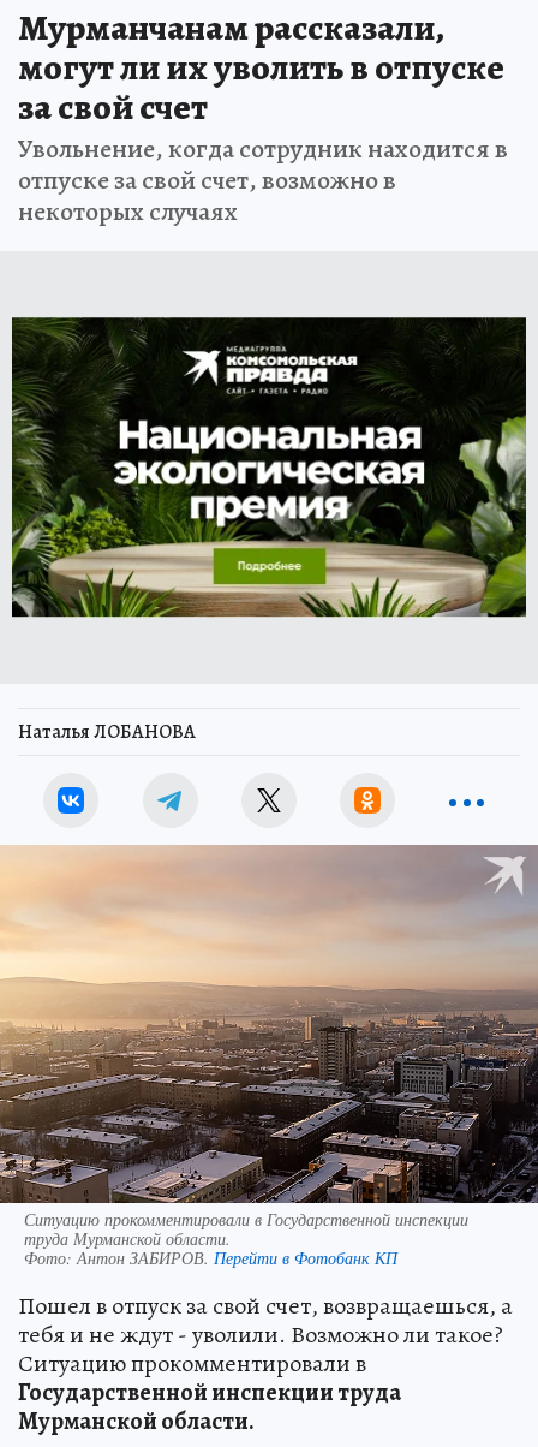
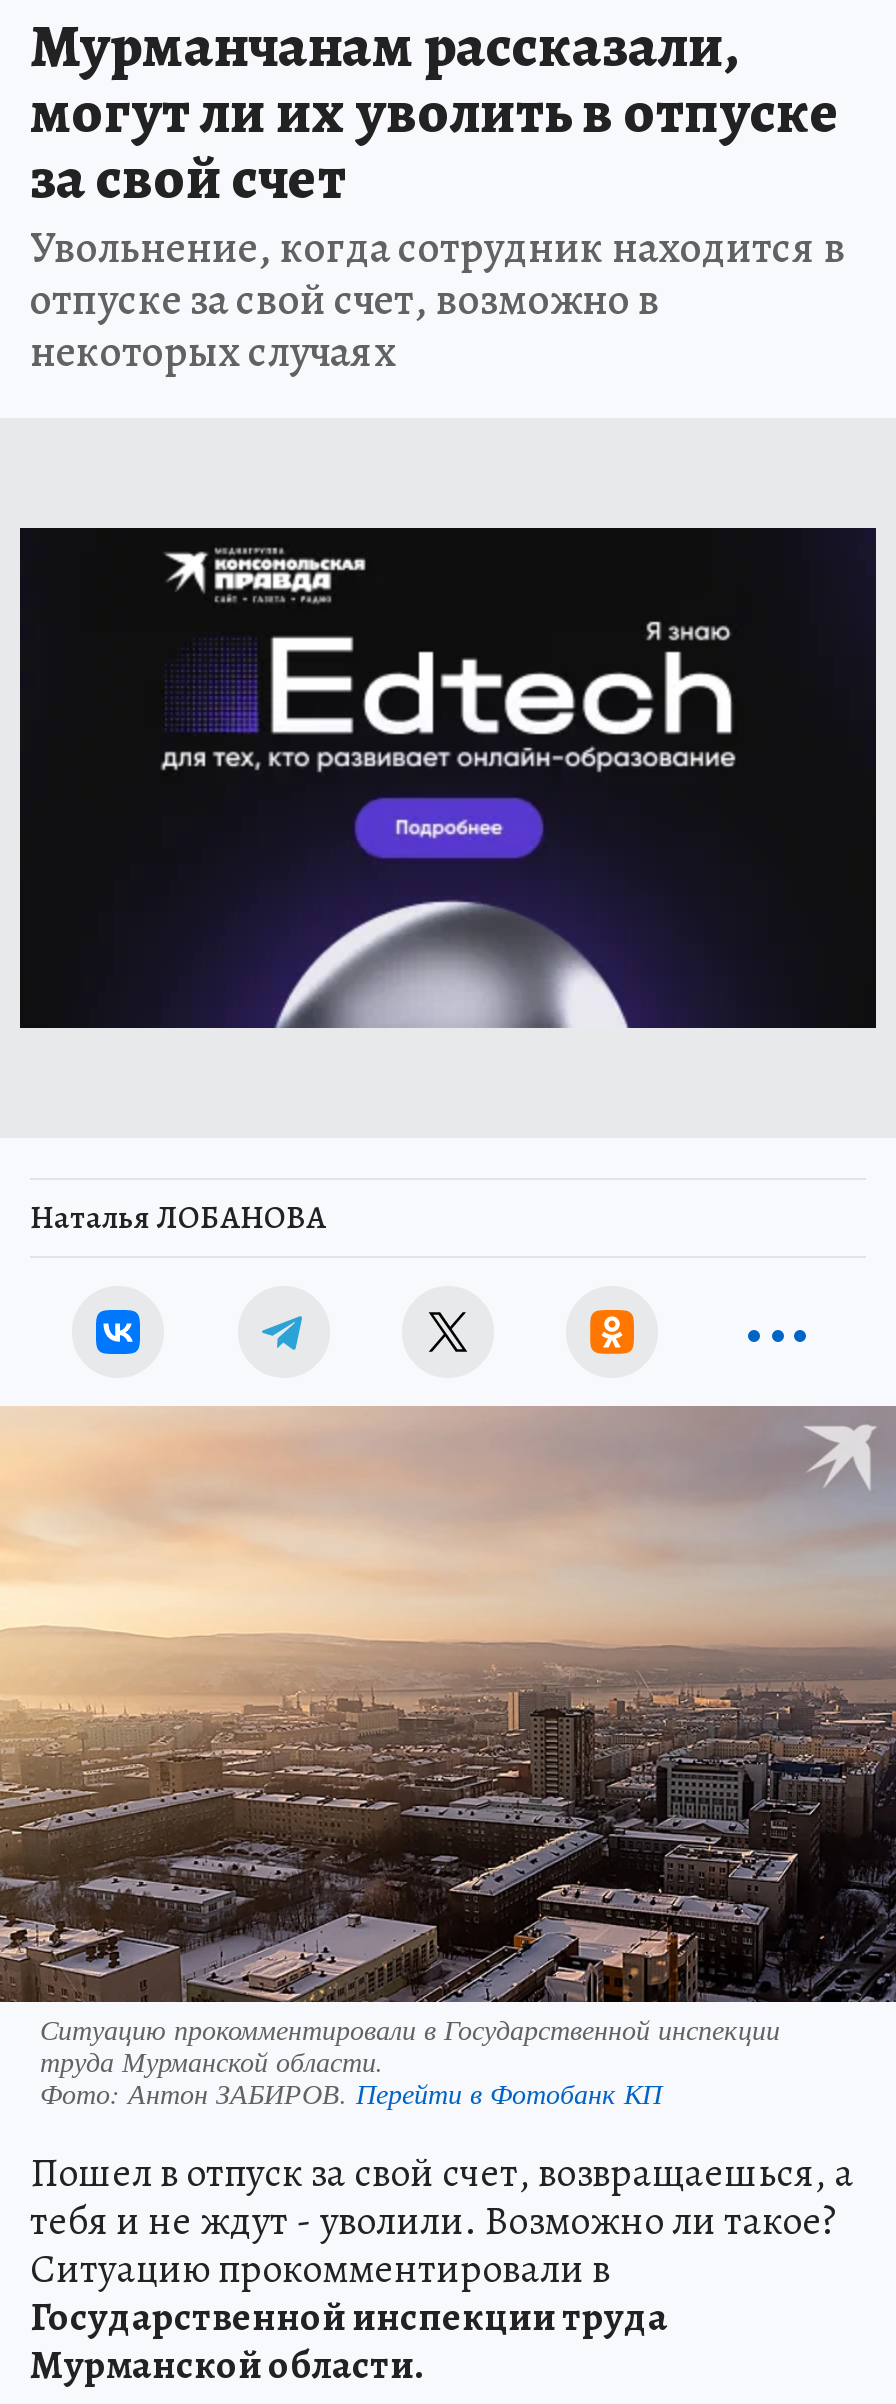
- [image]
+ [image]
